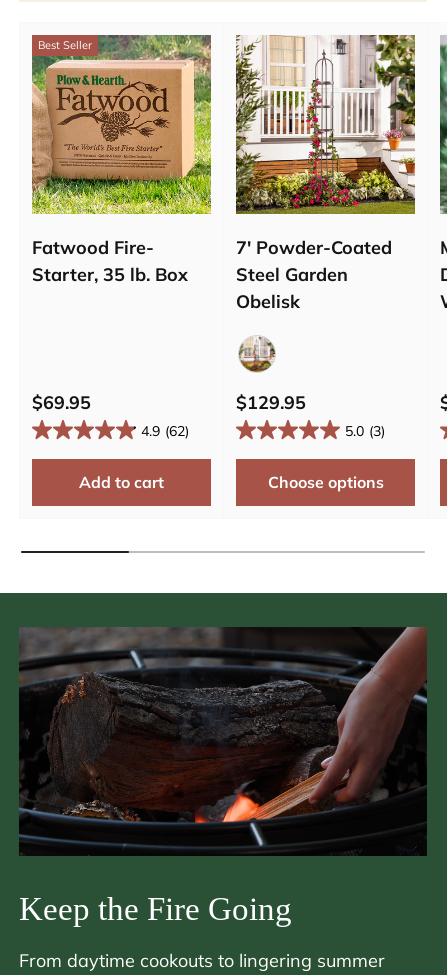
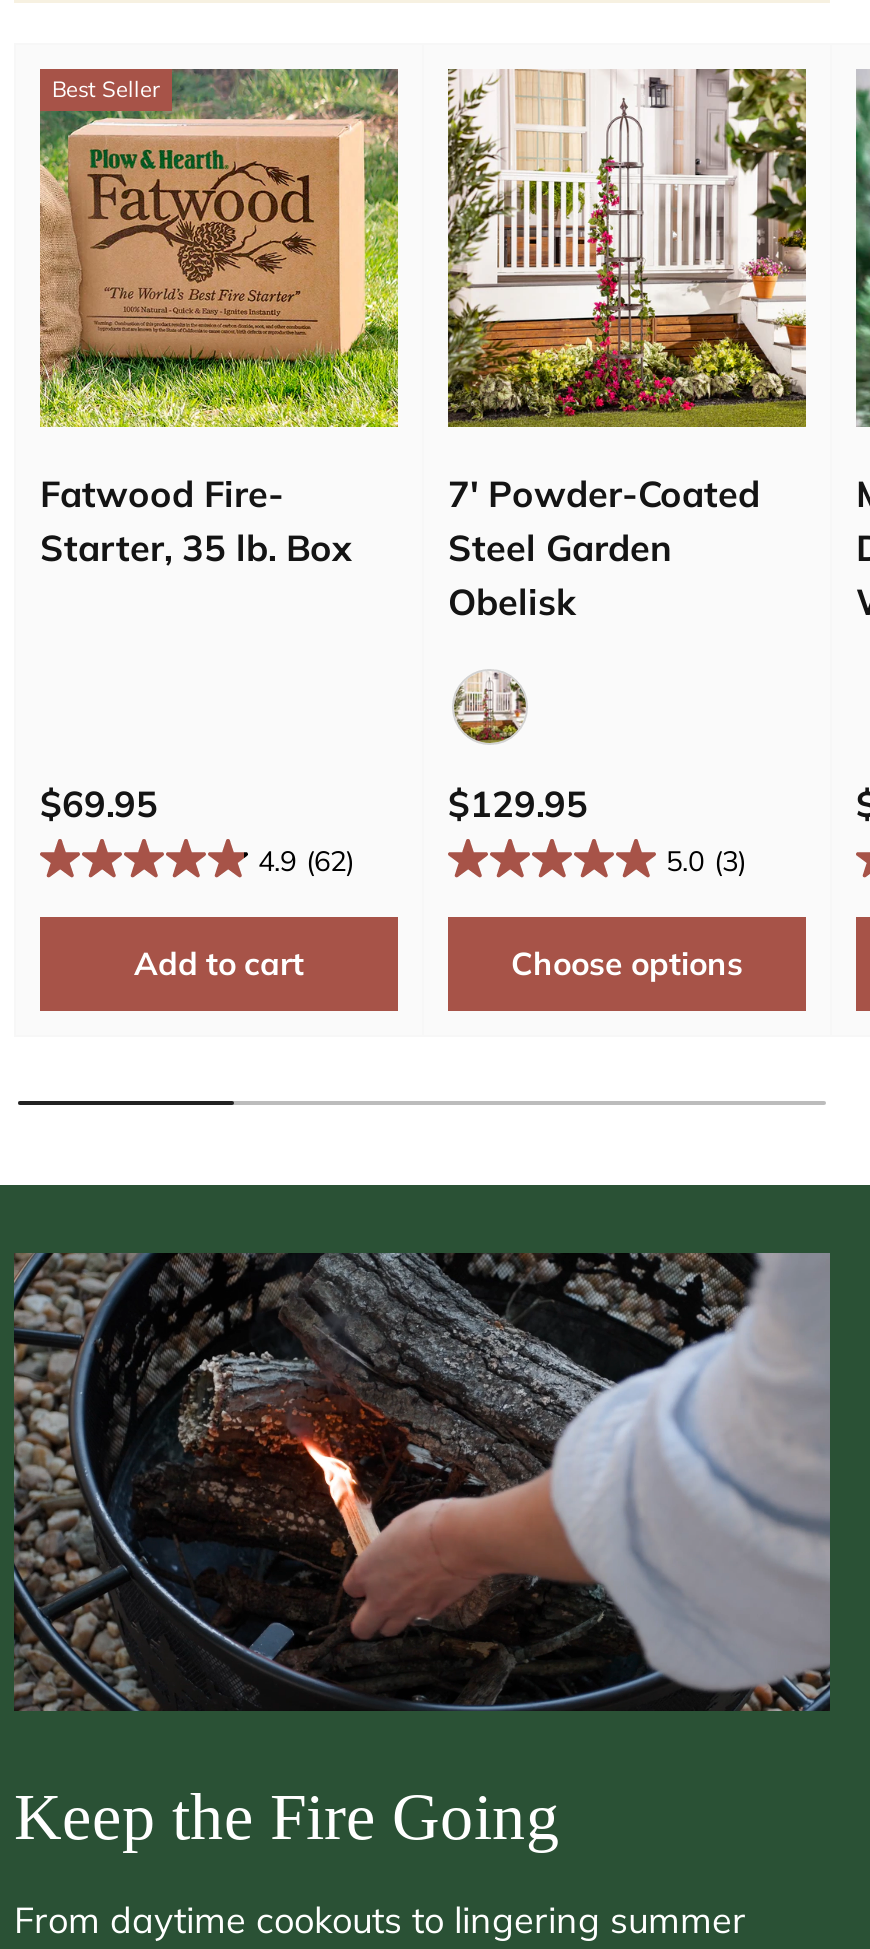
- [image]
+ [image]
